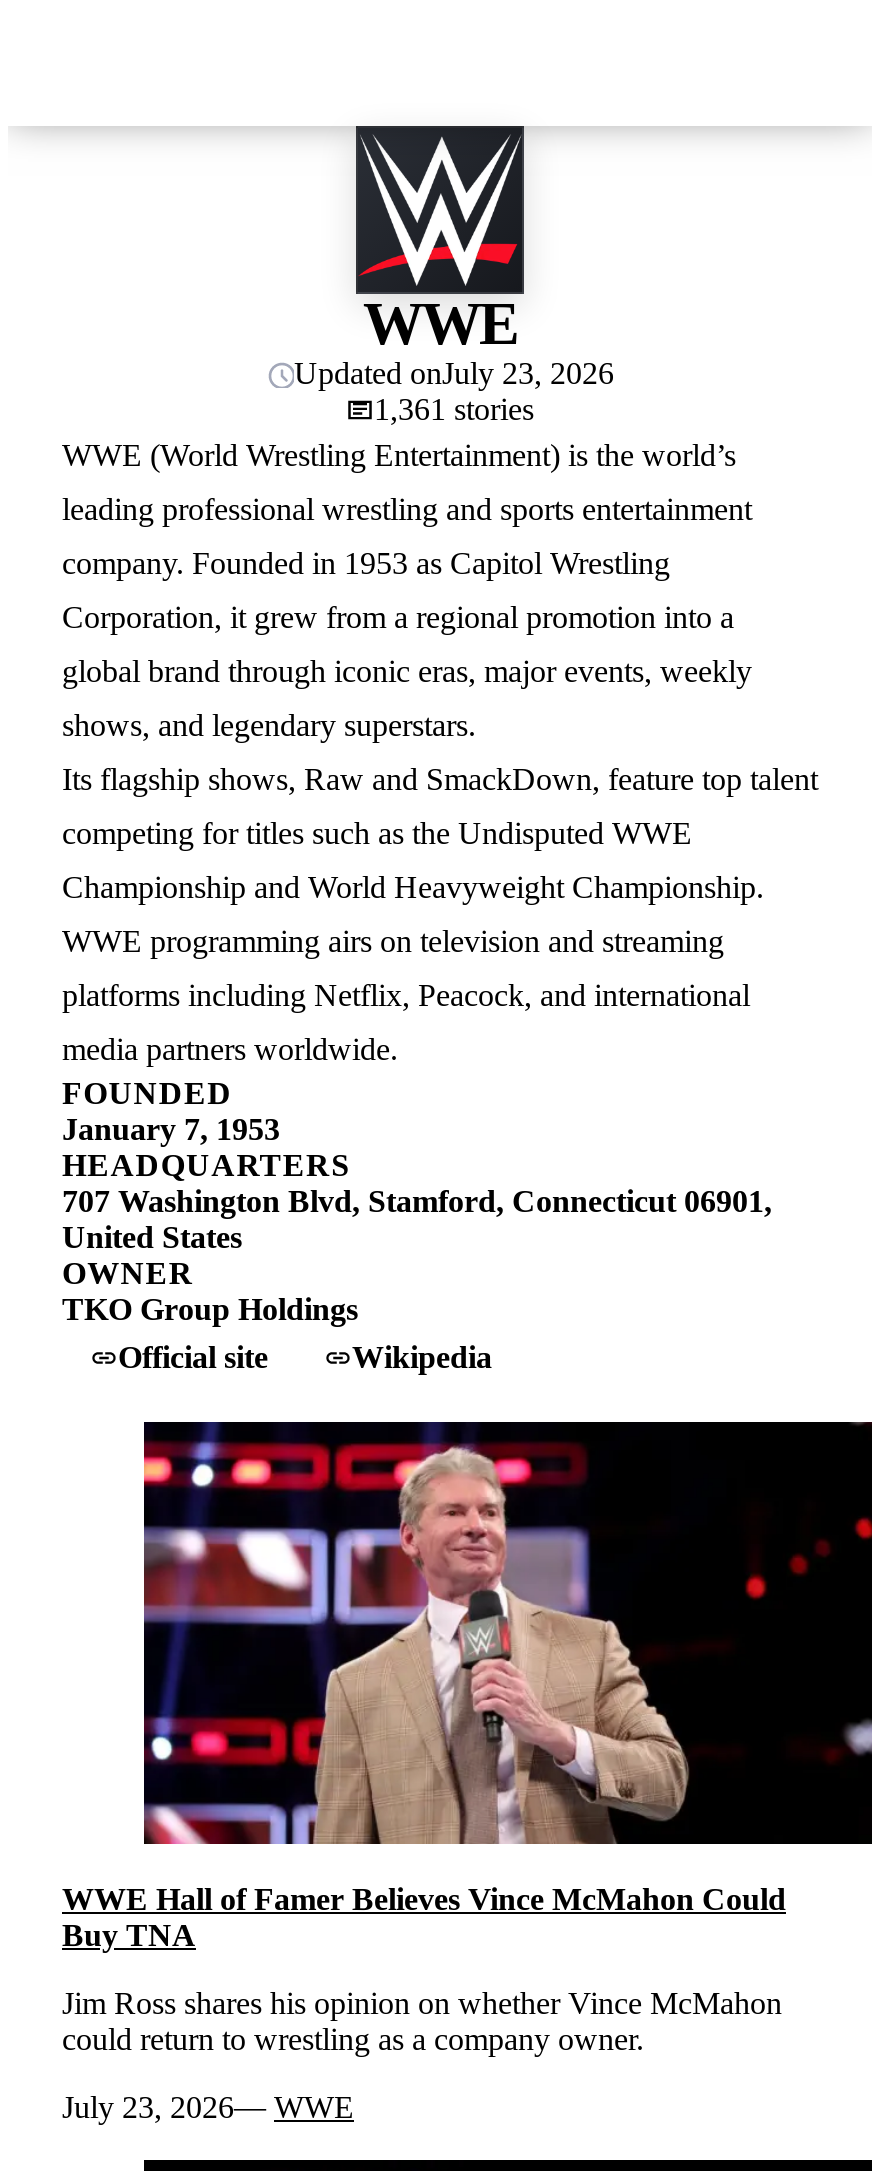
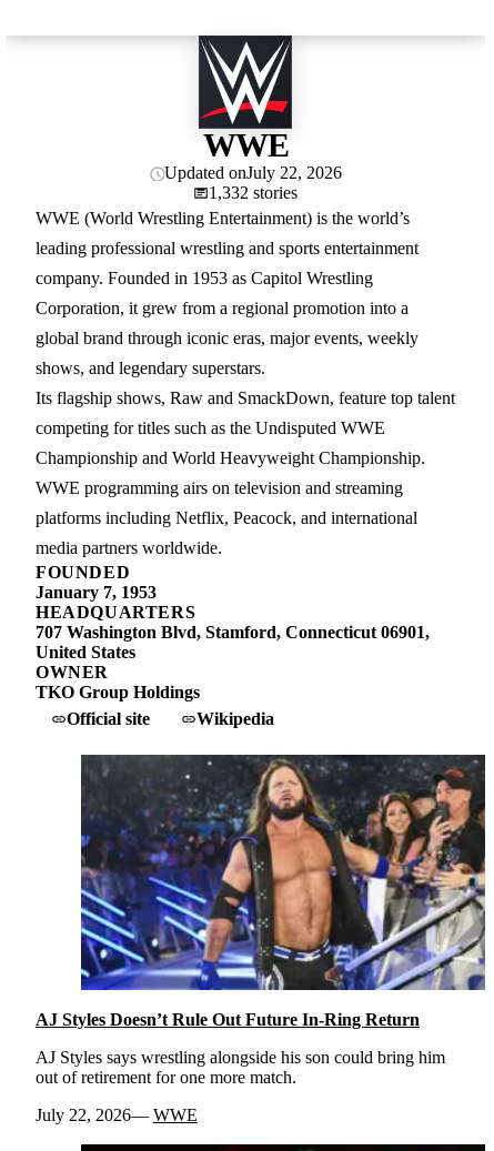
- Updated onJuly 23, 2026
+ Updated onJuly 22, 2026

- 1,361 stories
+ 1,332 stories

- [image]
- WWE Hall of Famer Believes Vince McMahon Could
- Buy TNA
+ [image]
+ AJ Styles Doesn’t Rule Out Future In-Ring Return

- Jim Ross shares his opinion on whether Vince McMahon
- could return to wrestling as a company owner.
+ AJ Styles says wrestling alongside his son could bring him
+ out of retirement for one more match.

- July 23, 2026 WWE
+ July 22, 2026 WWE
